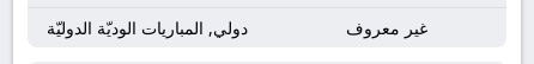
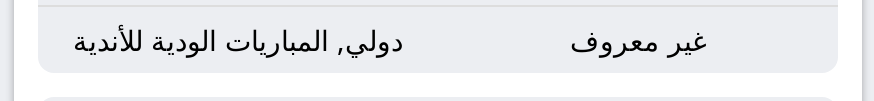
- دولي, المباريات الوديّة الدوليّة
+ دولي, المباريات الودية للأندية
